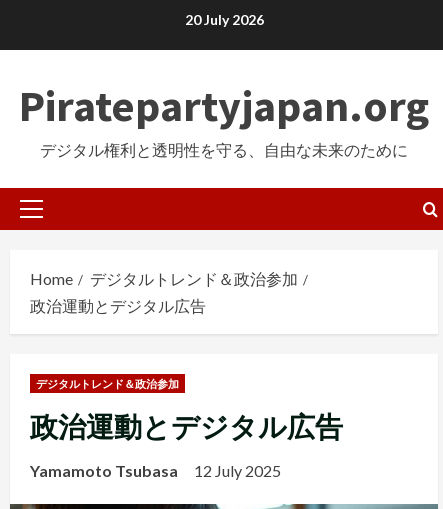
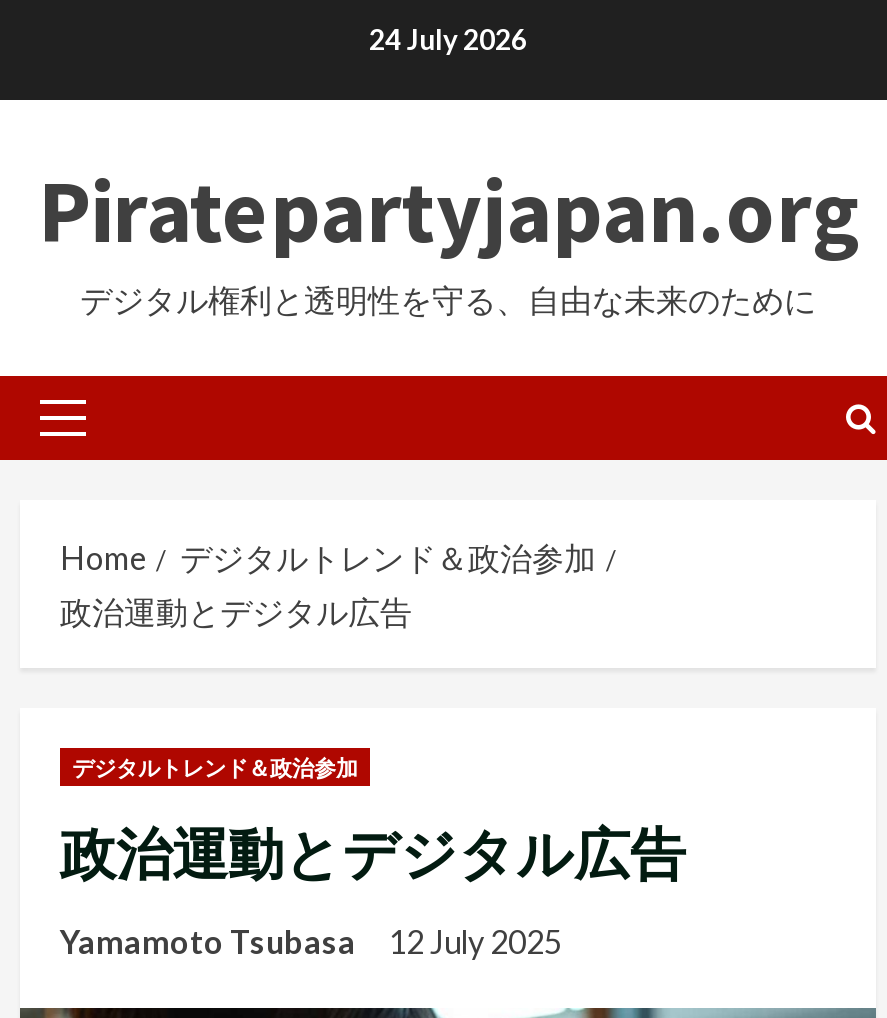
- 20 July 2026
+ 24 July 2026
